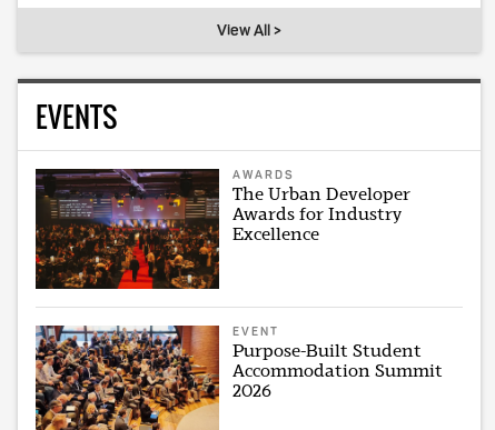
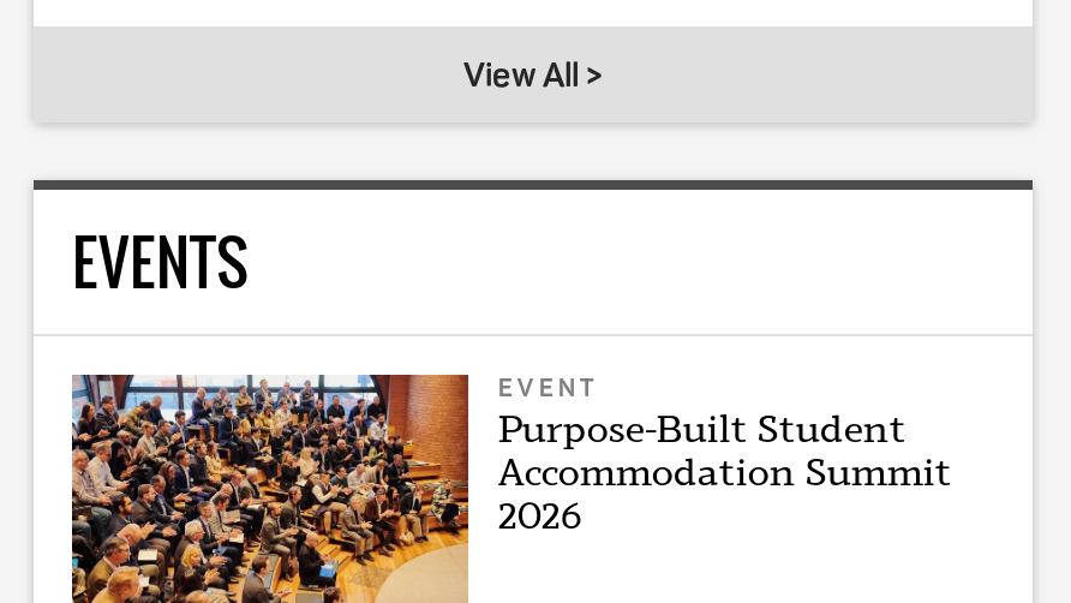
- [image]
- AWARDS
- The Urban Developer
- Awards for Industry
- Excellence
